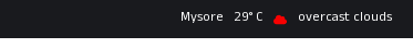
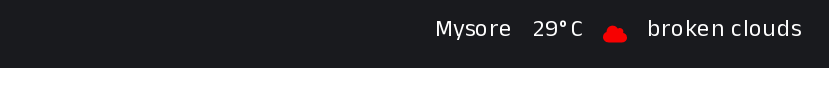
- overcast clouds
+ broken clouds
